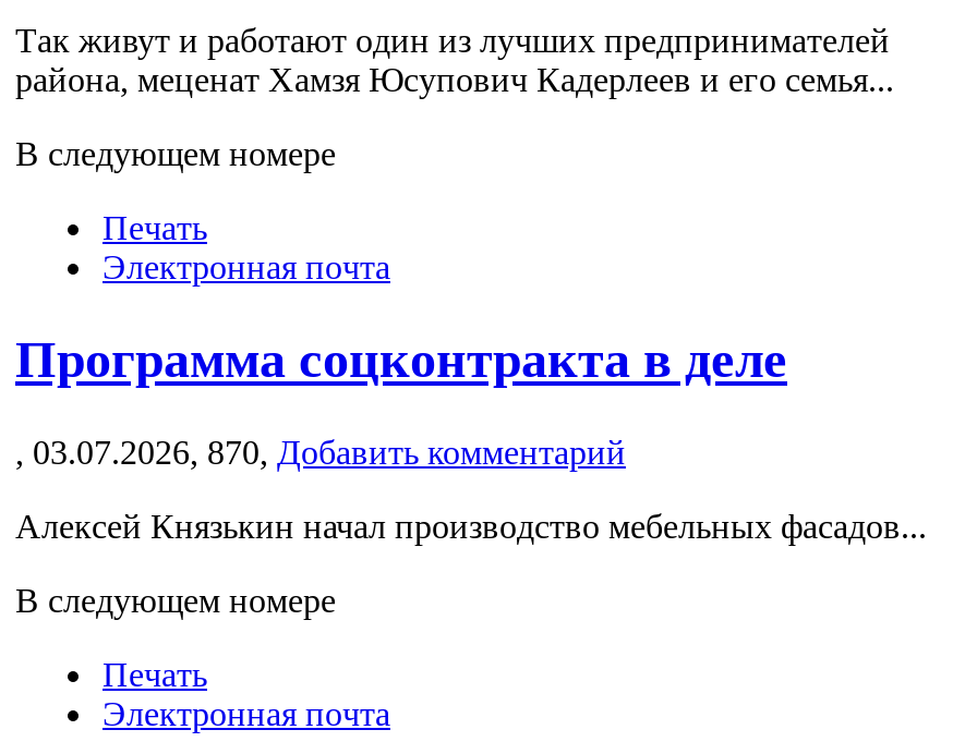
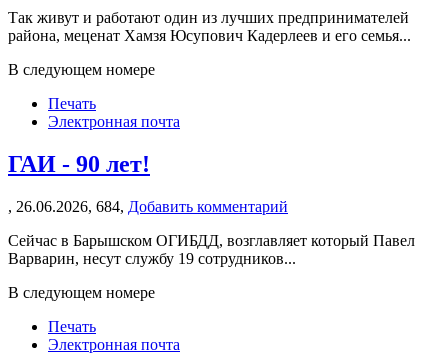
- Программа соцконтракта в деле
+ ГАИ - 90 лет!

- , 03.07.2026, 870, Добавить комментарий
+ , 26.06.2026, 684, Добавить комментарий

- Алексей Князькин начал производство мебельных фасадов...
+ Сейчас в Барышском ОГИБДД, возглавляет который Павел
+ Варварин, несут службу 19 сотрудников...
